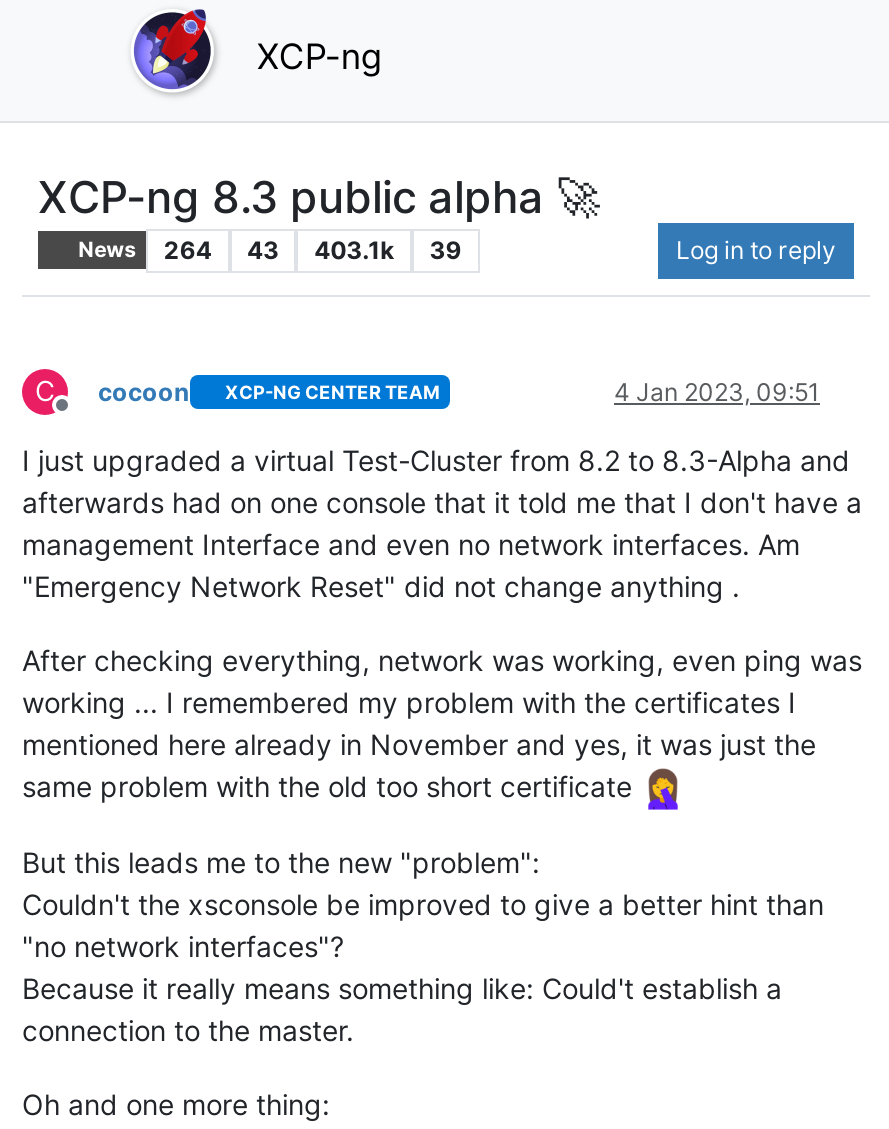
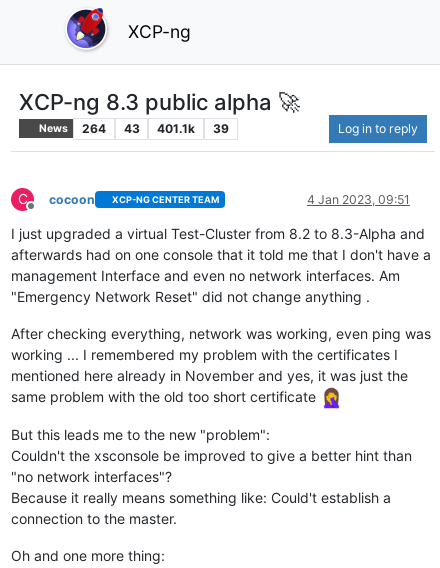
- News 264 43 403.1k 39
+ News 264 43 401.1k 39
